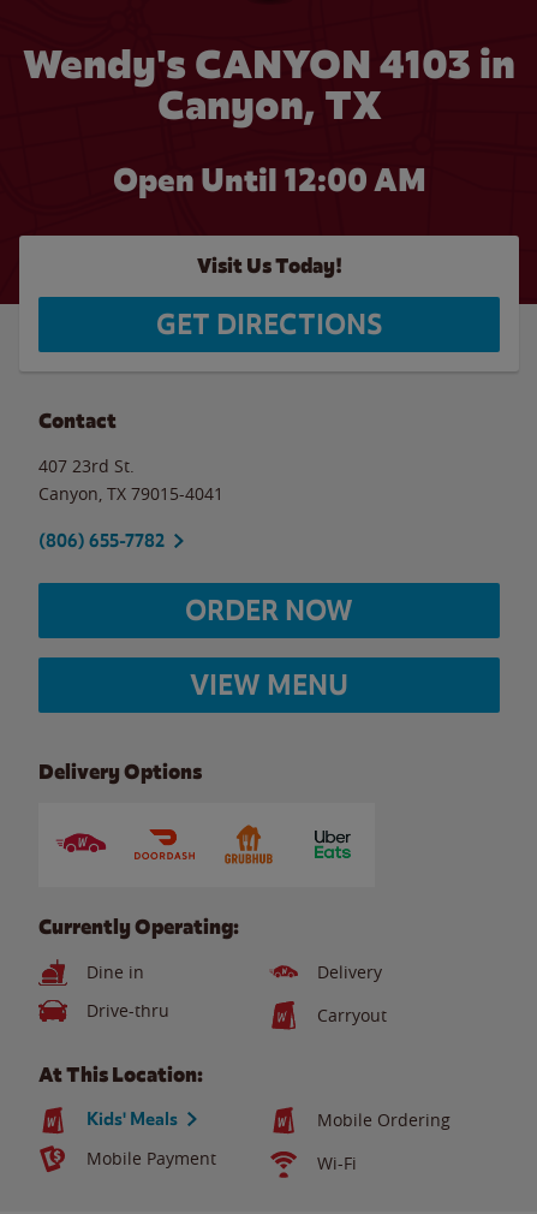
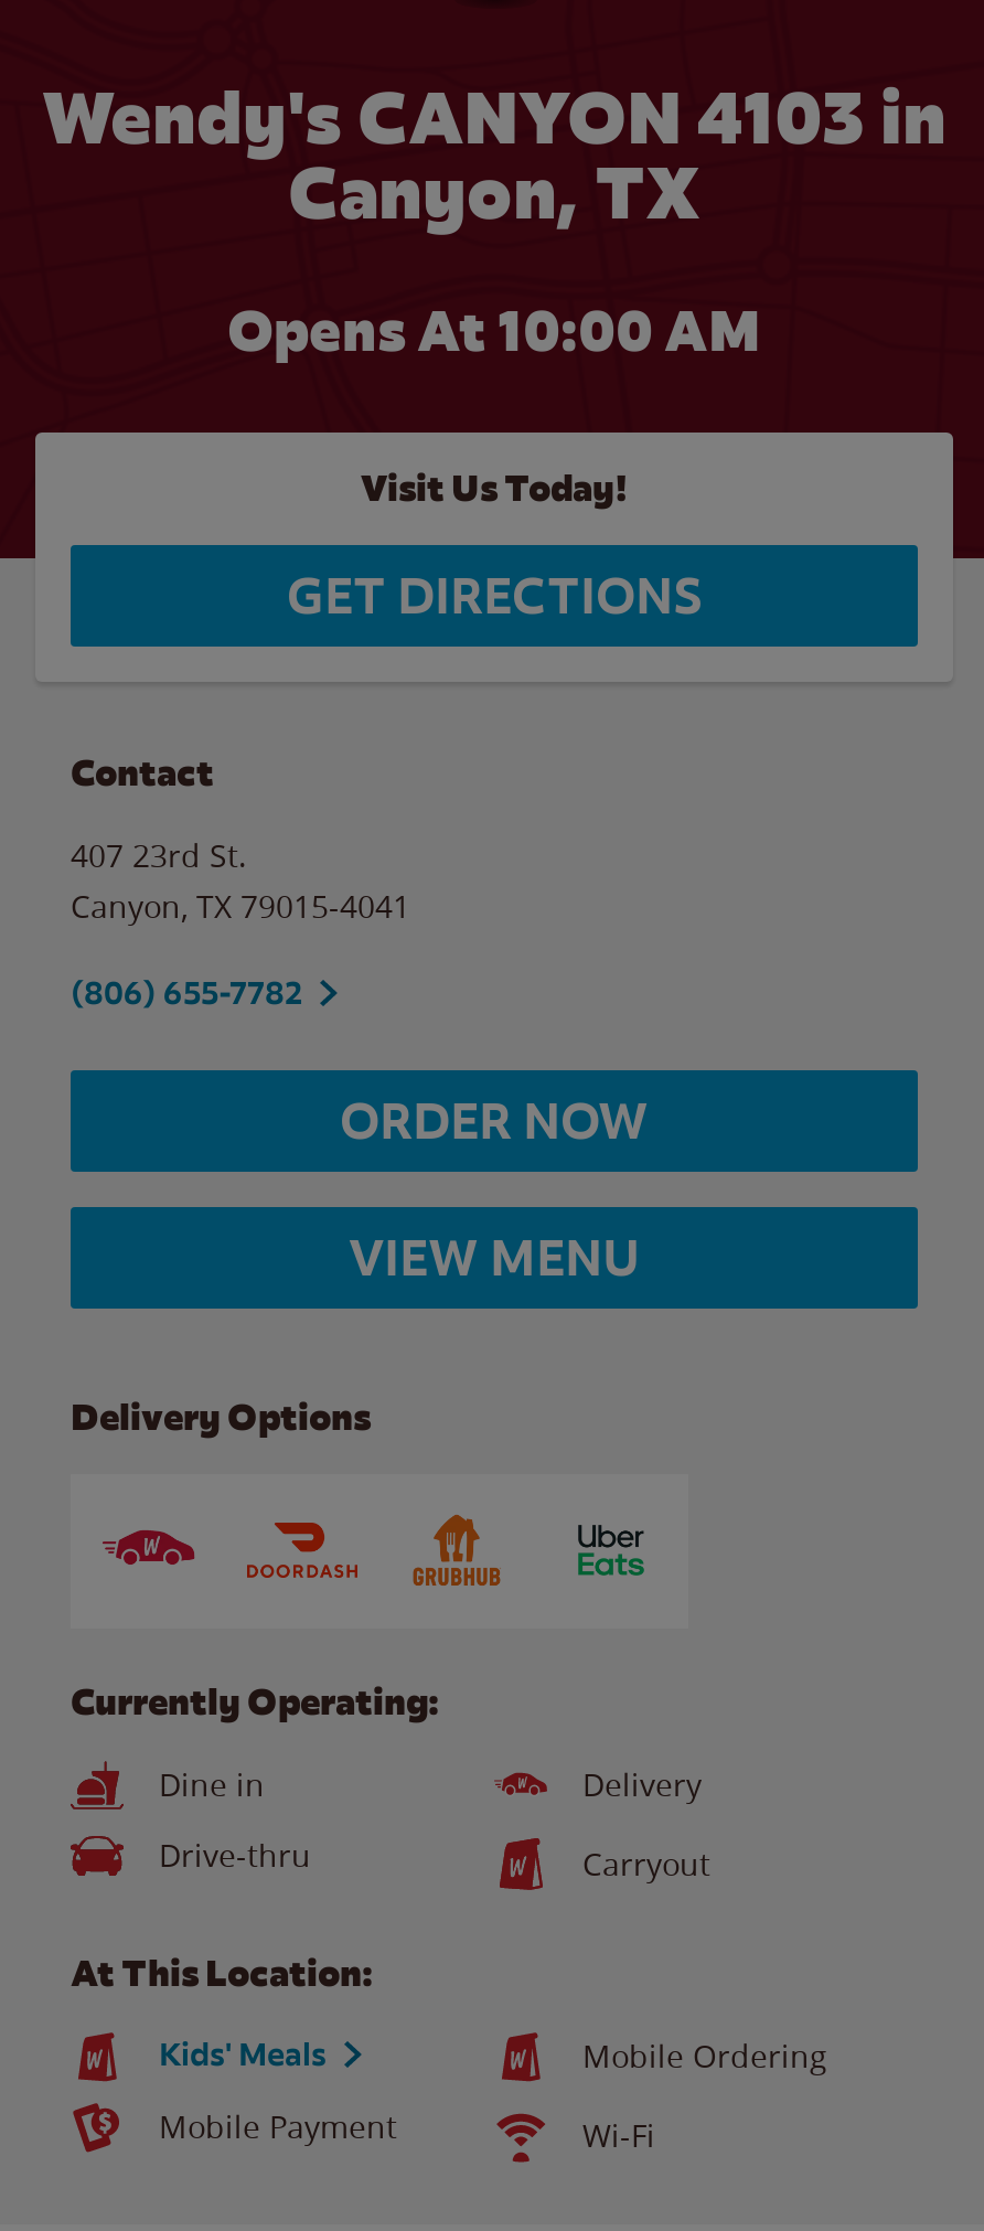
- Open Until 12:00 AM
+ Opens At 10:00 AM
